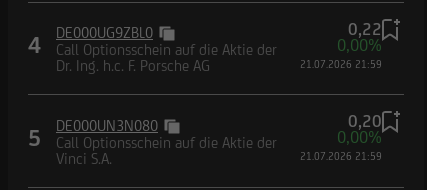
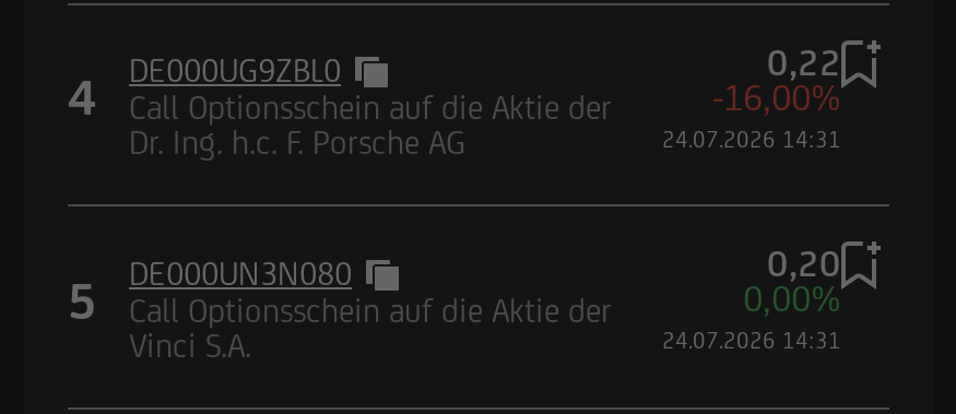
- 0,00%
+ -16,00%

- 21.07.2026 21:59
+ 24.07.2026 14:31

- 21.07.2026 21:59
+ 24.07.2026 14:31
